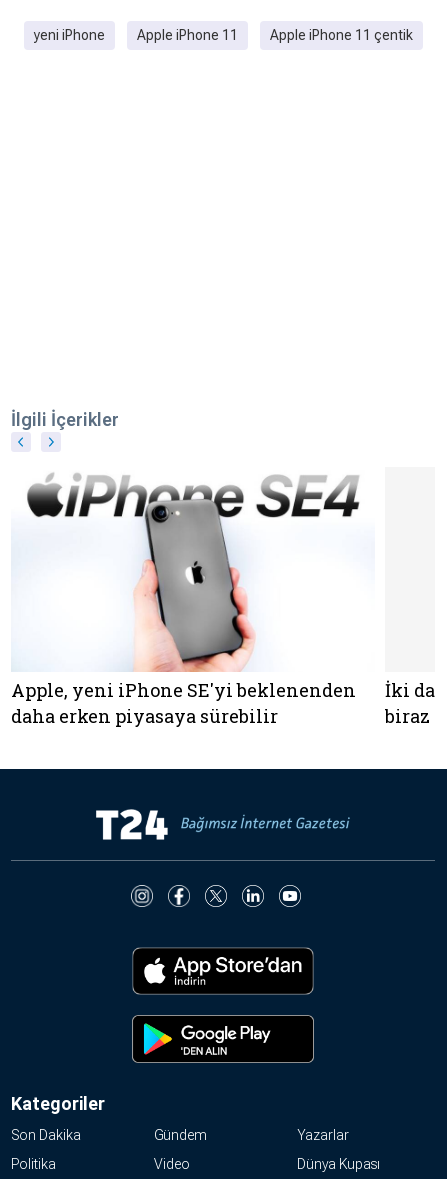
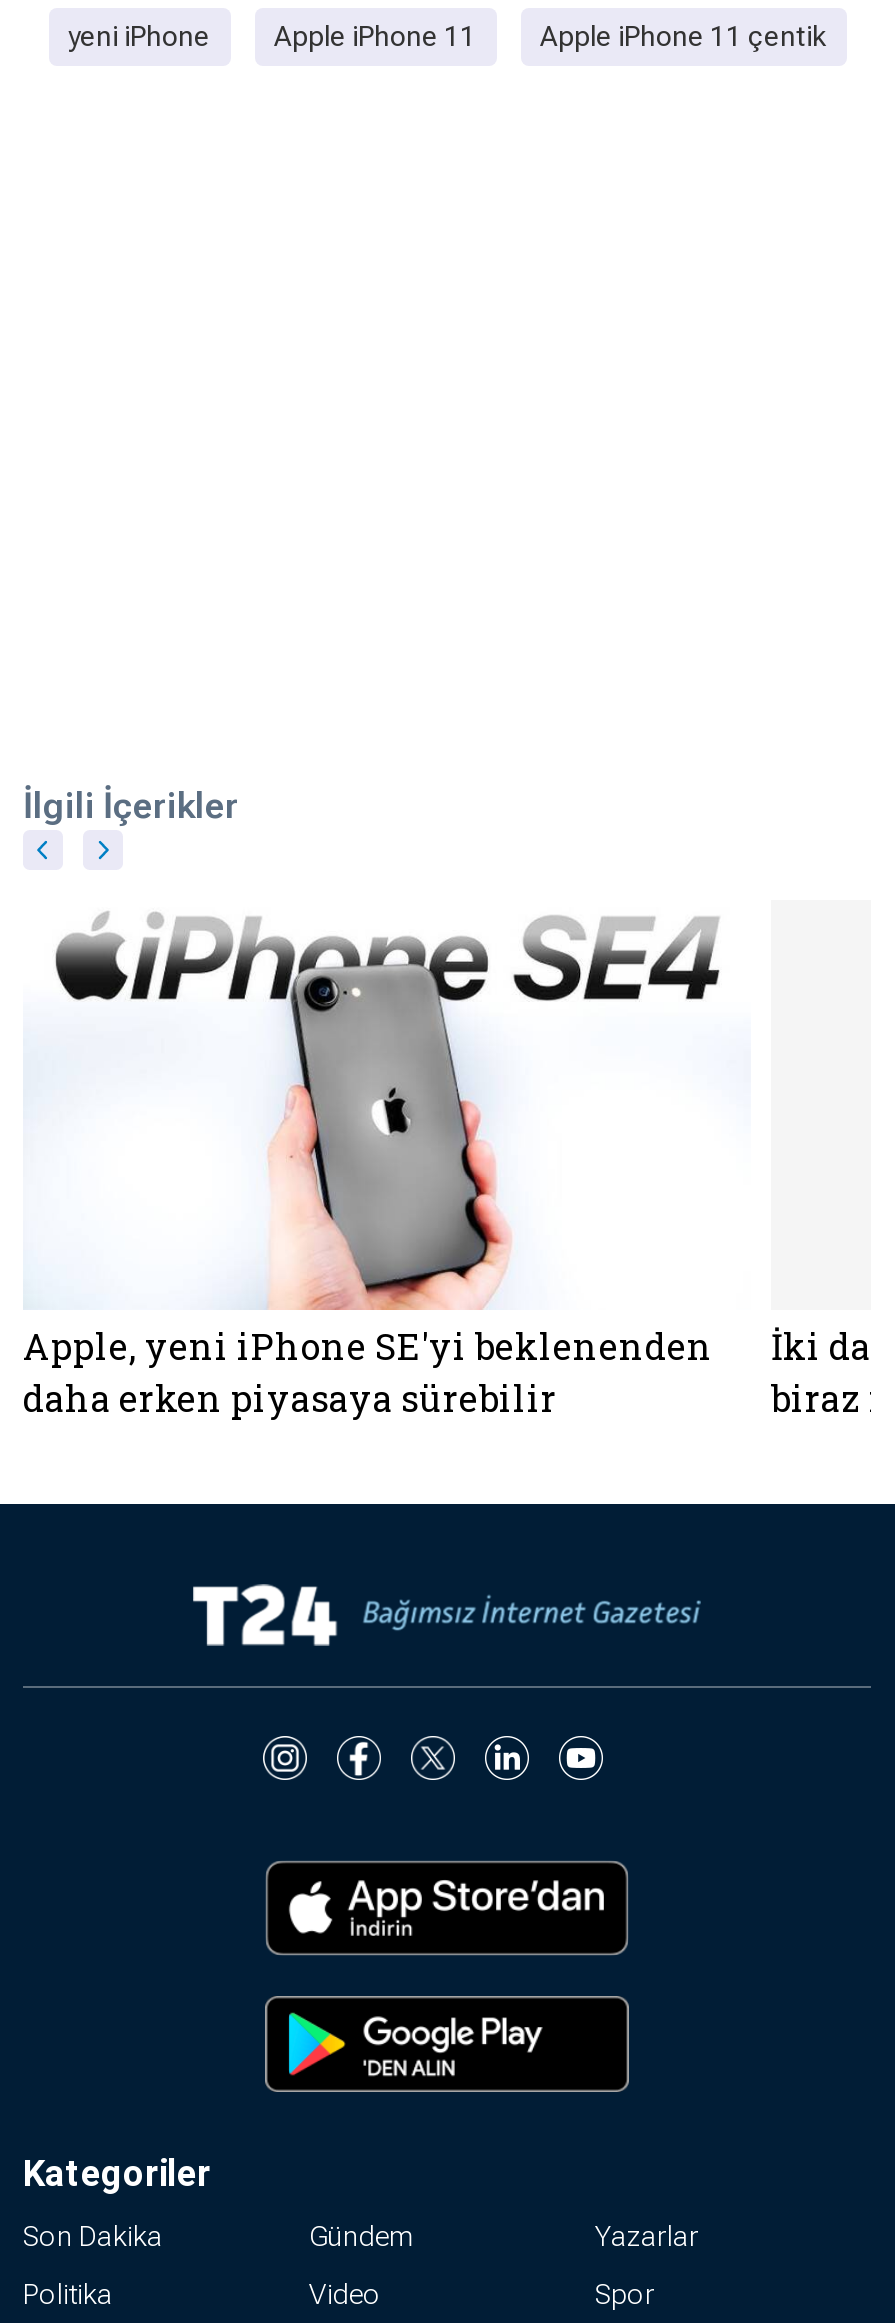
- Dünya Kupası
+ Spor
